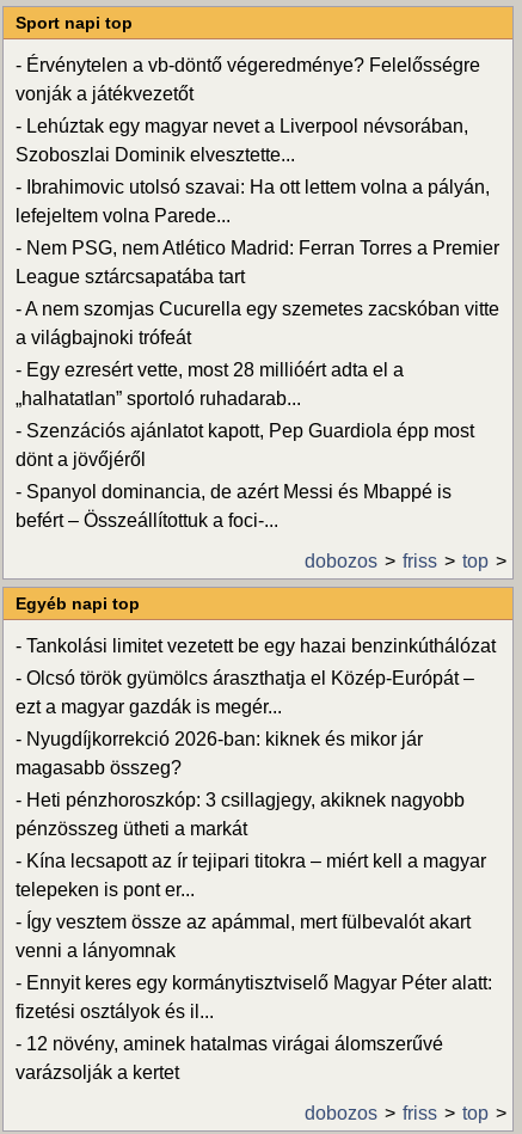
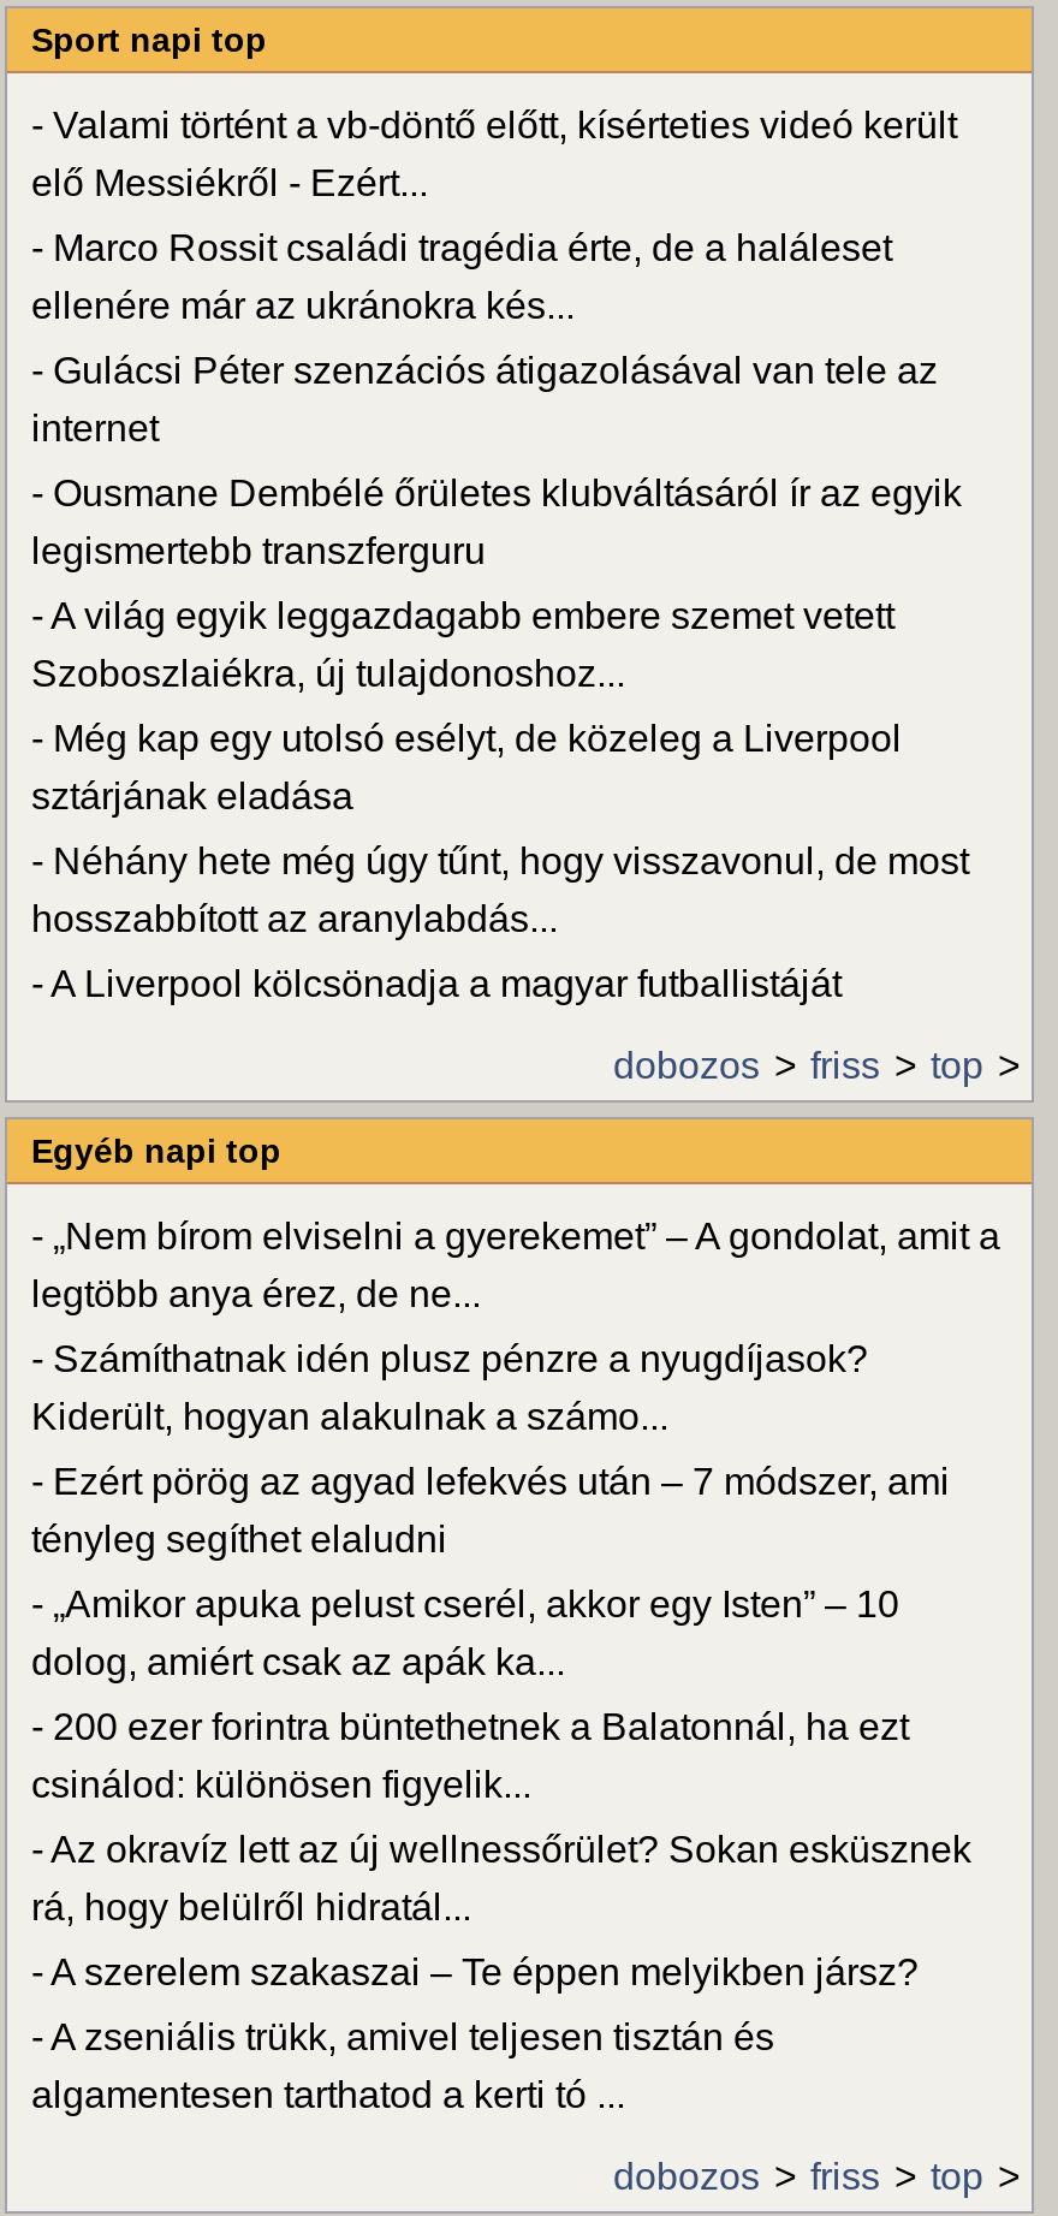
- - Érvénytelen a vb-döntő végeredménye? Felelősségre
- vonják a játékvezetőt
+ - Valami történt a vb-döntő előtt, kísérteties videó került
+ elő Messiékről - Ezért...

- - Lehúztak egy magyar nevet a Liverpool névsorában,
- Szoboszlai Dominik elvesztette...
+ - Marco Rossit családi tragédia érte, de a haláleset
+ ellenére már az ukránokra kés...

- - Ibrahimovic utolsó szavai: Ha ott lettem volna a pályán,
- lefejeltem volna Parede...
+ - Gulácsi Péter szenzációs átigazolásával van tele az
+ internet

- - Nem PSG, nem Atlético Madrid: Ferran Torres a Premier
- League sztárcsapatába tart
+ - Ousmane Dembélé őrületes klubváltásáról ír az egyik
+ legismertebb transzferguru

- - A nem szomjas Cucurella egy szemetes zacskóban vitte
- a világbajnoki trófeát
+ - A világ egyik leggazdagabb embere szemet vetett
+ Szoboszlaiékra, új tulajdonoshoz...

- - Egy ezresért vette, most 28 millióért adta el a
- „halhatatlan” sportoló ruhadarab...
+ - Még kap egy utolsó esélyt, de közeleg a Liverpool
+ sztárjának eladása

- - Szenzációs ajánlatot kapott, Pep Guardiola épp most
- dönt a jövőjéről
+ - Néhány hete még úgy tűnt, hogy visszavonul, de most
+ hosszabbított az aranylabdás...

- - Spanyol dominancia, de azért Messi és Mbappé is
- befért – Összeállítottuk a foci-...
+ - A Liverpool kölcsönadja a magyar futballistáját

- - Tankolási limitet vezetett be egy hazai benzinkúthálózat
+ - „Nem bírom elviselni a gyerekemet” – A gondolat, amit a
+ legtöbb anya érez, de ne...

- - Olcsó török gyümölcs áraszthatja el Közép-Európát –
- ezt a magyar gazdák is megér...
+ - Számíthatnak idén plusz pénzre a nyugdíjasok?
+ Kiderült, hogyan alakulnak a számo...

- - Nyugdíjkorrekció 2026-ban: kiknek és mikor jár
- magasabb összeg?
+ - Ezért pörög az agyad lefekvés után – 7 módszer, ami
+ tényleg segíthet elaludni

- - Heti pénzhoroszkóp: 3 csillagjegy, akiknek nagyobb
- pénzösszeg ütheti a markát
+ - „Amikor apuka pelust cserél, akkor egy Isten” – 10
+ dolog, amiért csak az apák ka...

- - Kína lecsapott az ír tejipari titokra – miért kell a magyar
- telepeken is pont er...
+ - 200 ezer forintra büntethetnek a Balatonnál, ha ezt
+ csinálod: különösen figyelik...

- - Így vesztem össze az apámmal, mert fülbevalót akart
- venni a lányomnak
+ - Az okravíz lett az új wellnessőrület? Sokan esküsznek
+ rá, hogy belülről hidratál...

- - Ennyit keres egy kormánytisztviselő Magyar Péter alatt:
- fizetési osztályok és il...
+ - A szerelem szakaszai – Te éppen melyikben jársz?

- - 12 növény, aminek hatalmas virágai álomszerűvé
- varázsolják a kertet
+ - A zseniális trükk, amivel teljesen tisztán és
+ algamentesen tarthatod a kerti tó ...
